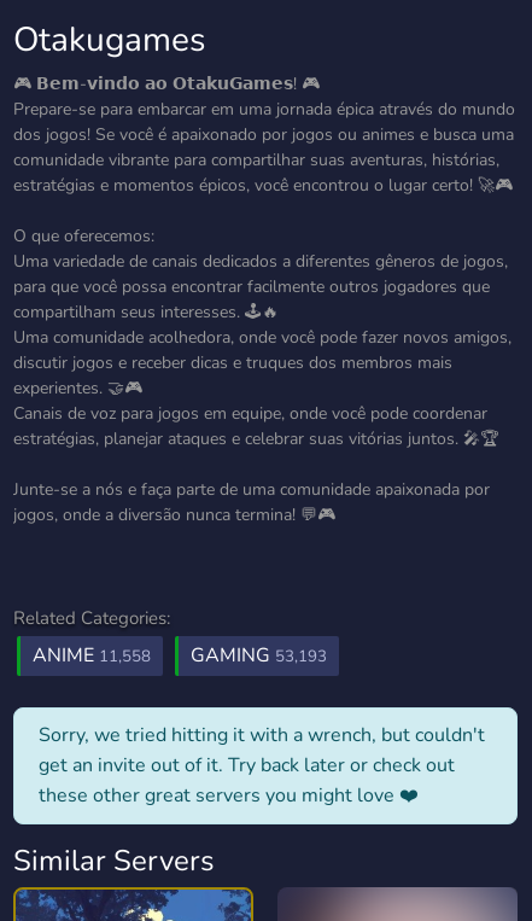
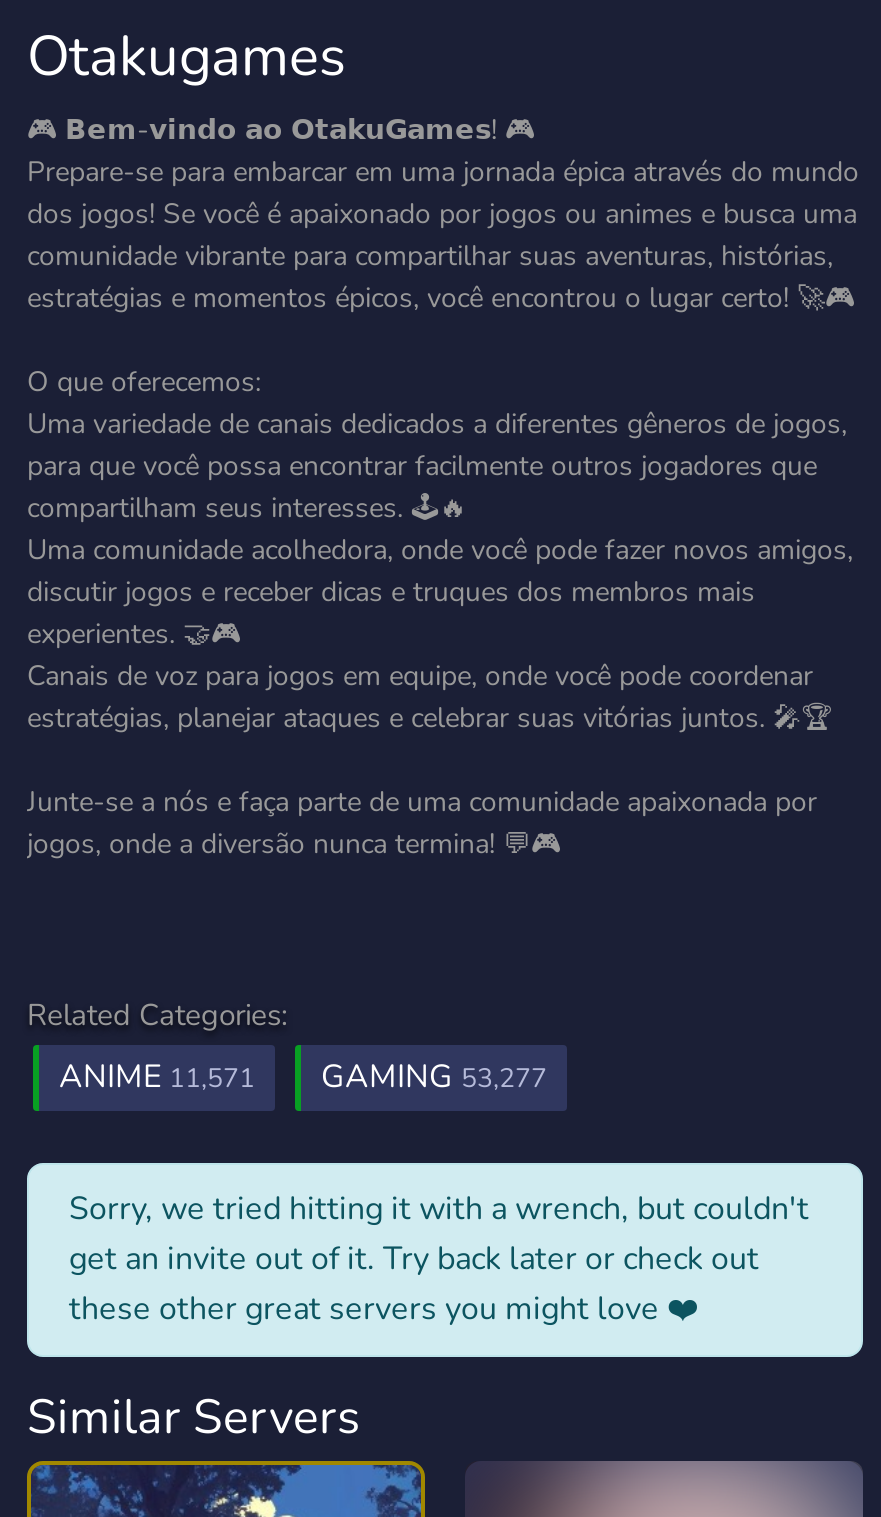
- ANIME 11,558
+ ANIME 11,571

- GAMING 53,193
+ GAMING 53,277
